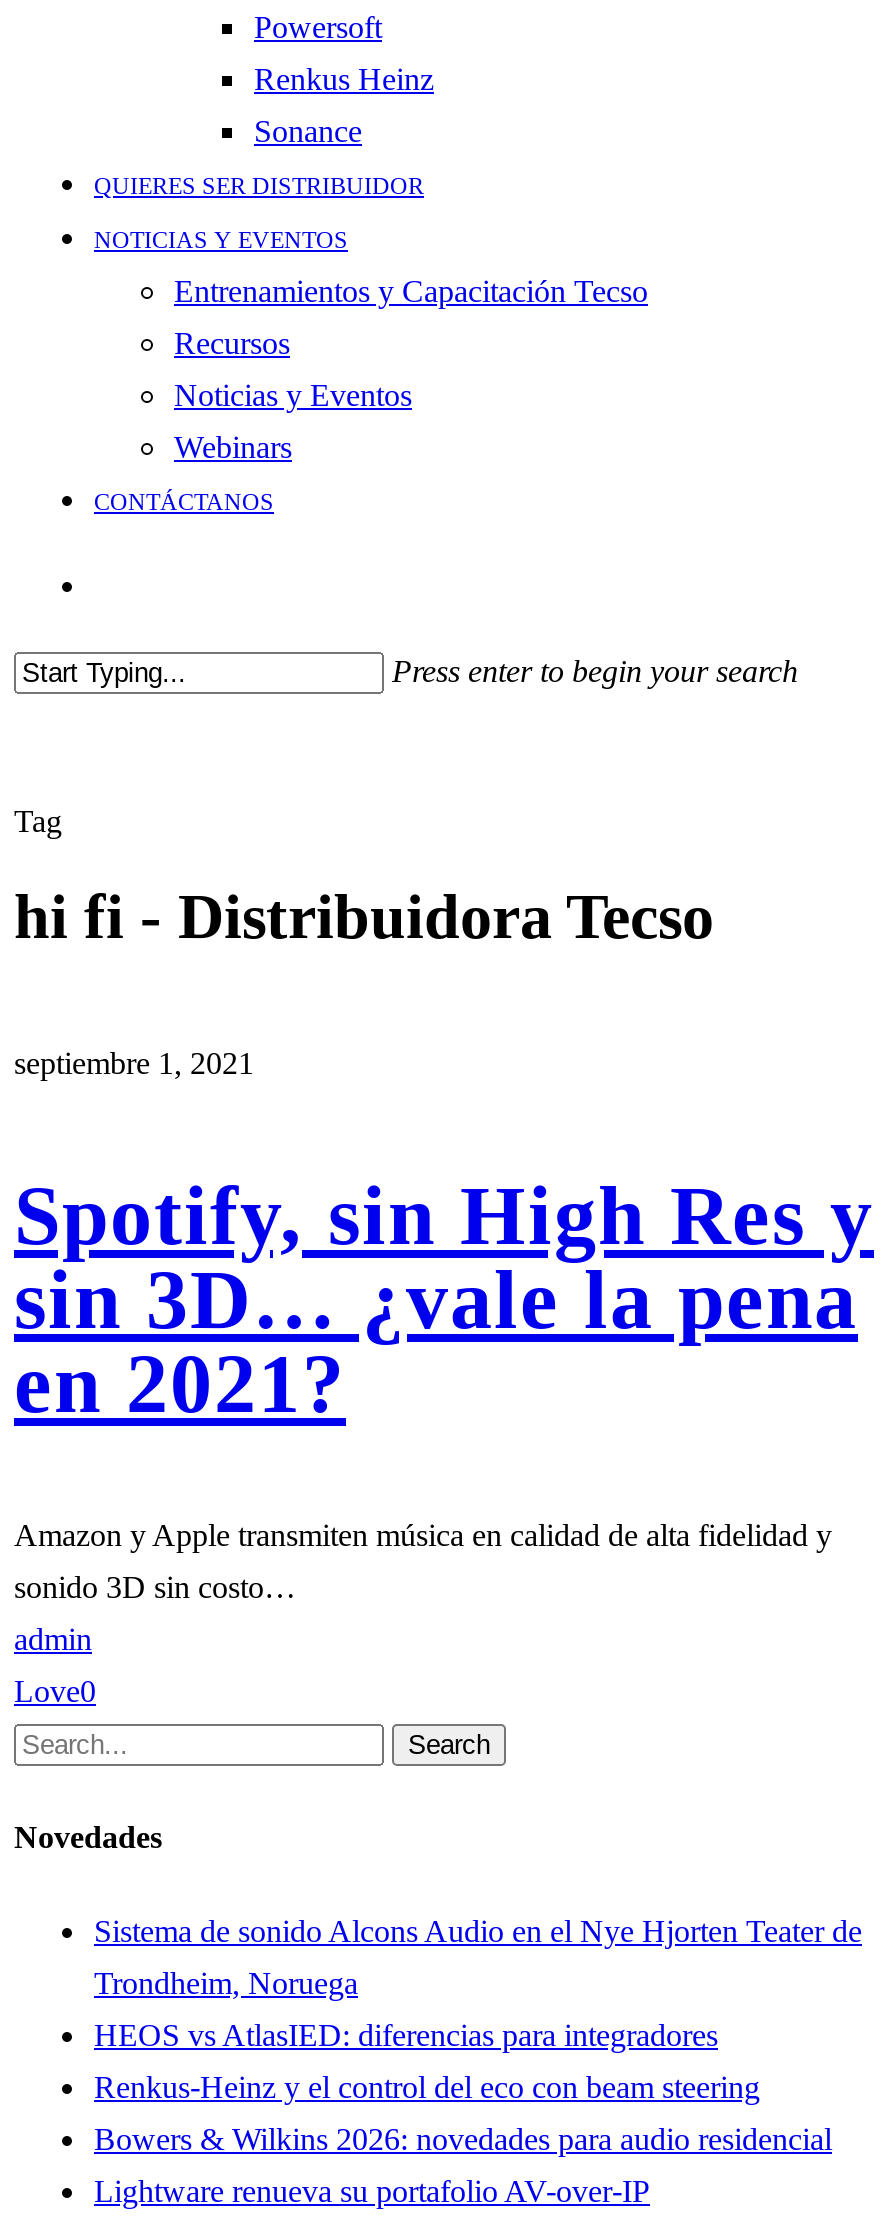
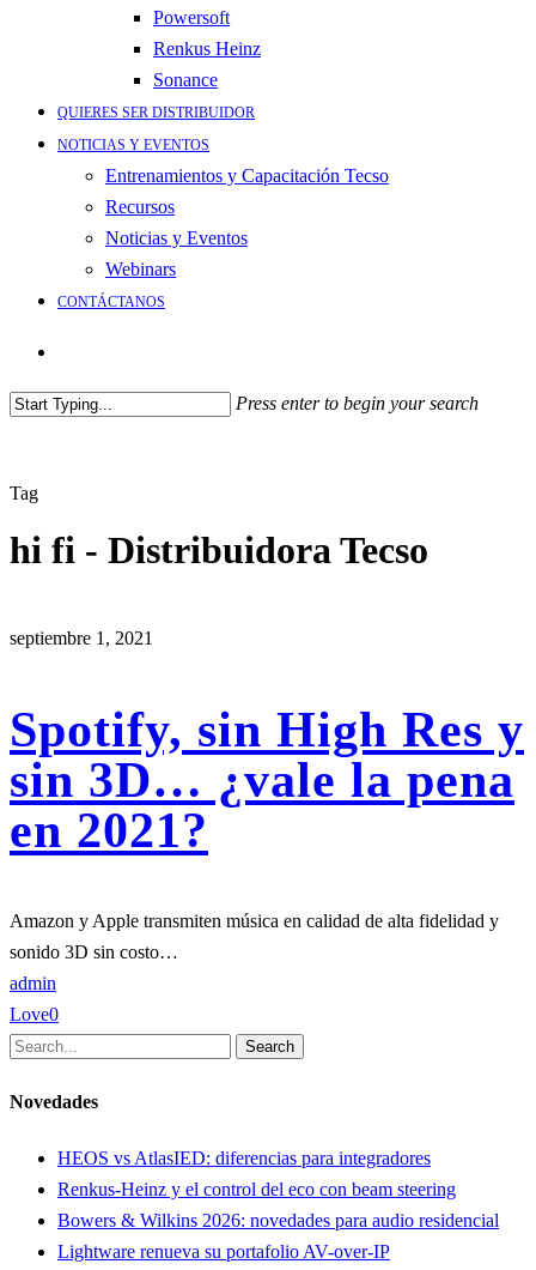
- Sistema de sonido Alcons Audio en el Nye Hjorten Teater de
- Trondheim, Noruega
